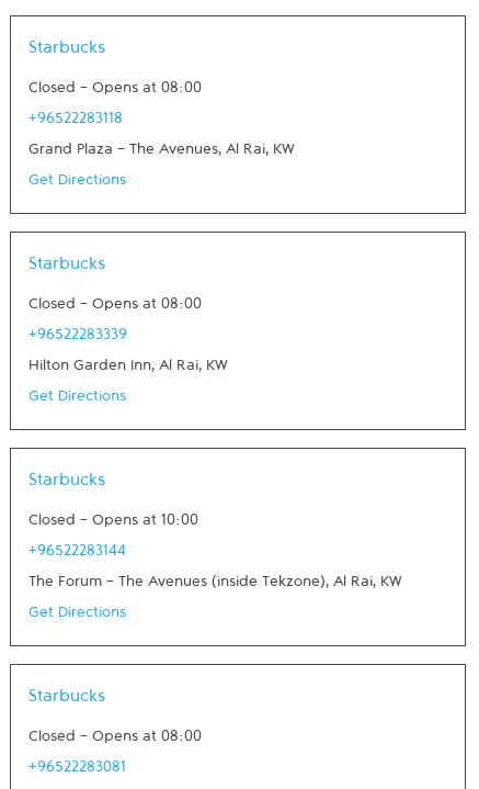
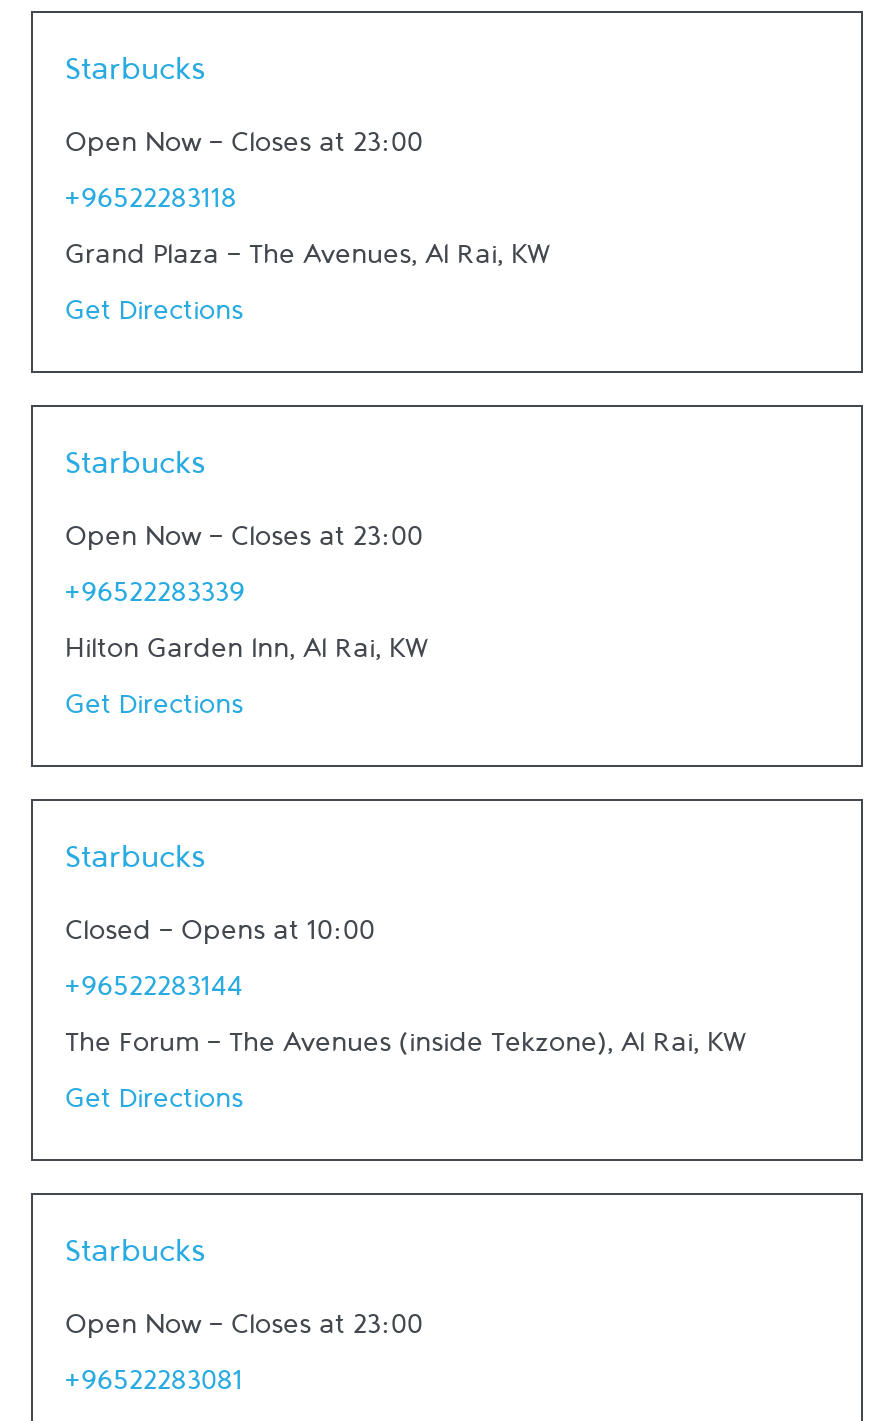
- Closed - Opens at 08:00
+ Open Now - Closes at 23:00

- Closed - Opens at 08:00
+ Open Now - Closes at 23:00

- Closed - Opens at 08:00
+ Open Now - Closes at 23:00
